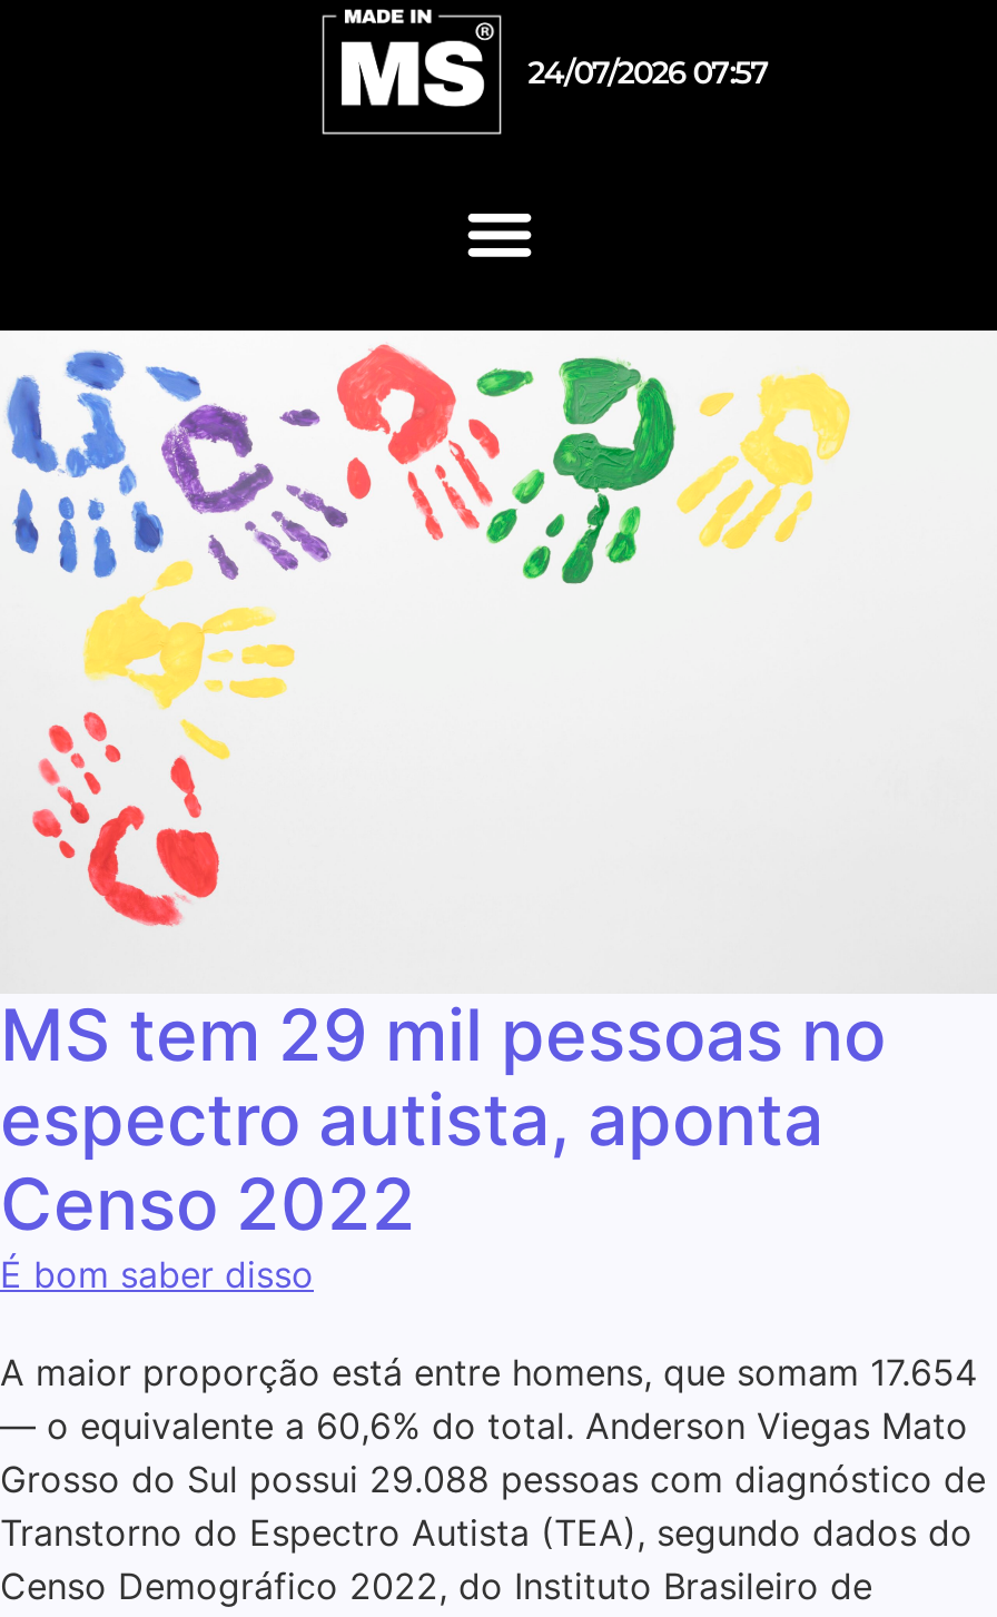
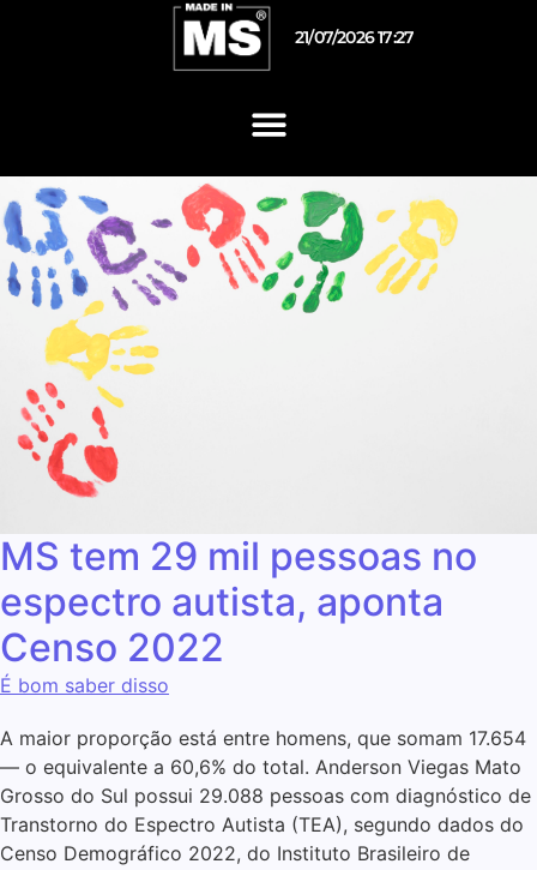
- 24/07/2026 07:57
+ 21/07/2026 17:27
